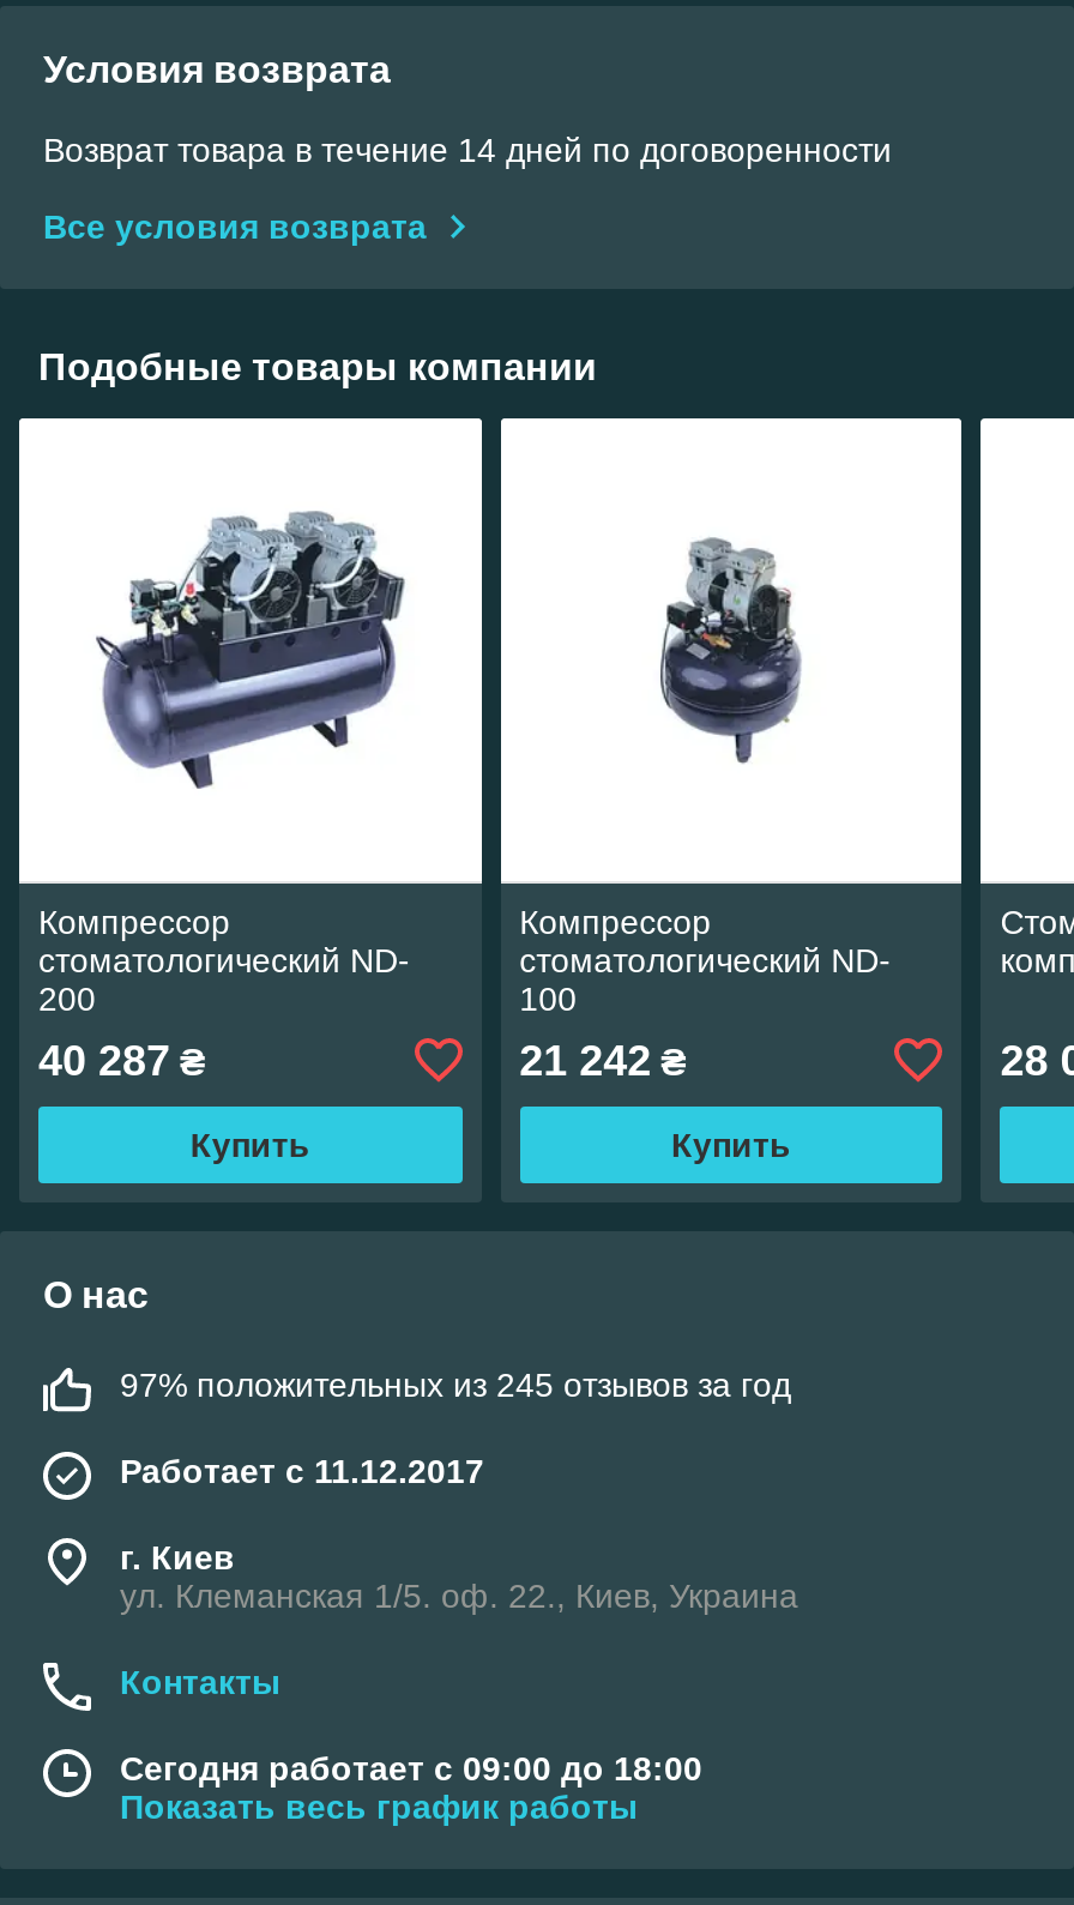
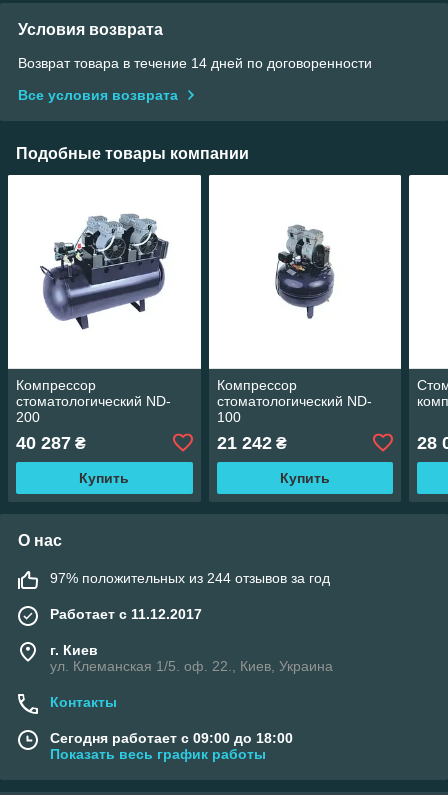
- 97% положительных из 245 отзывов за год
+ 97% положительных из 244 отзывов за год
